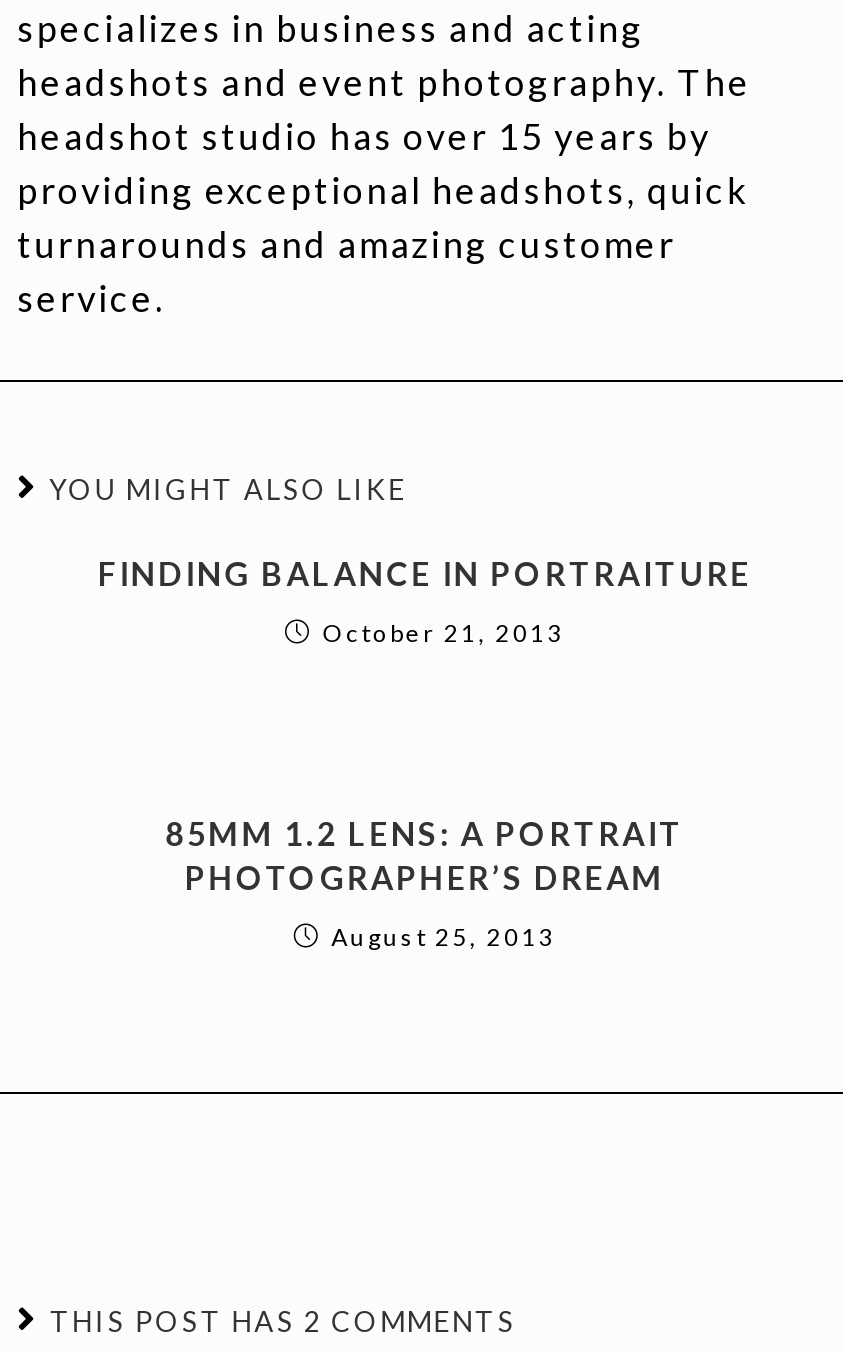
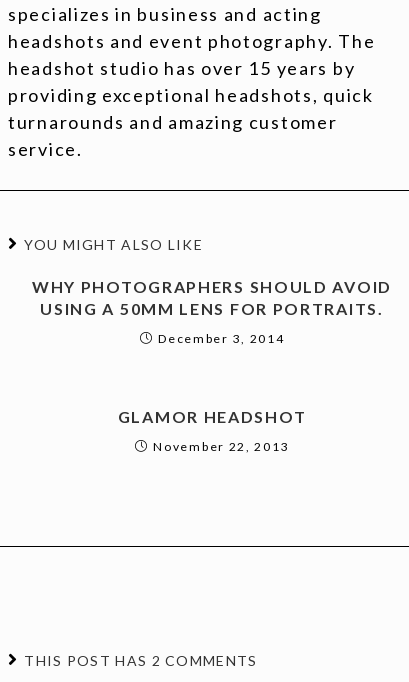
- FINDING BALANCE IN PORTRAITURE
+ WHY PHOTOGRAPHERS SHOULD AVOID
+ USING A 50MM LENS FOR PORTRAITS.

- October 21, 2013
+ December 3, 2014

- 85MM 1.2 LENS: A PORTRAIT
- PHOTOGRAPHER’S DREAM
+ GLAMOR HEADSHOT

- August 25, 2013
+ November 22, 2013
